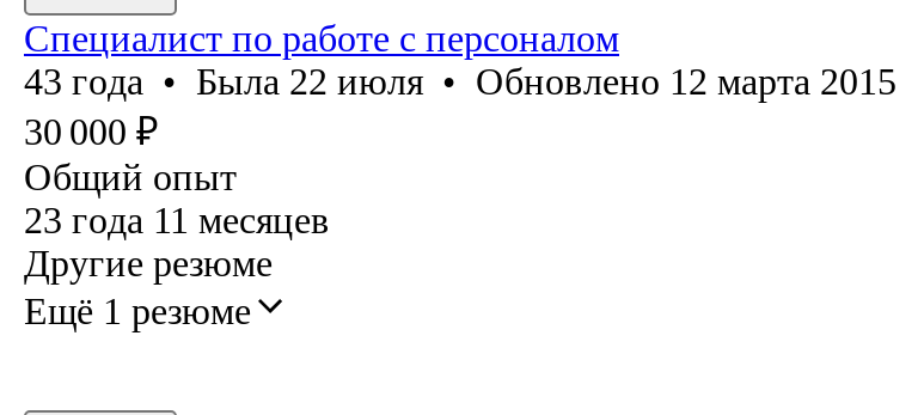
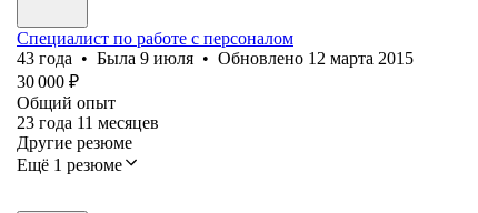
- 43 года • Была 22 июля • Обновлено 12 марта 2015
+ 43 года • Была 9 июля • Обновлено 12 марта 2015
